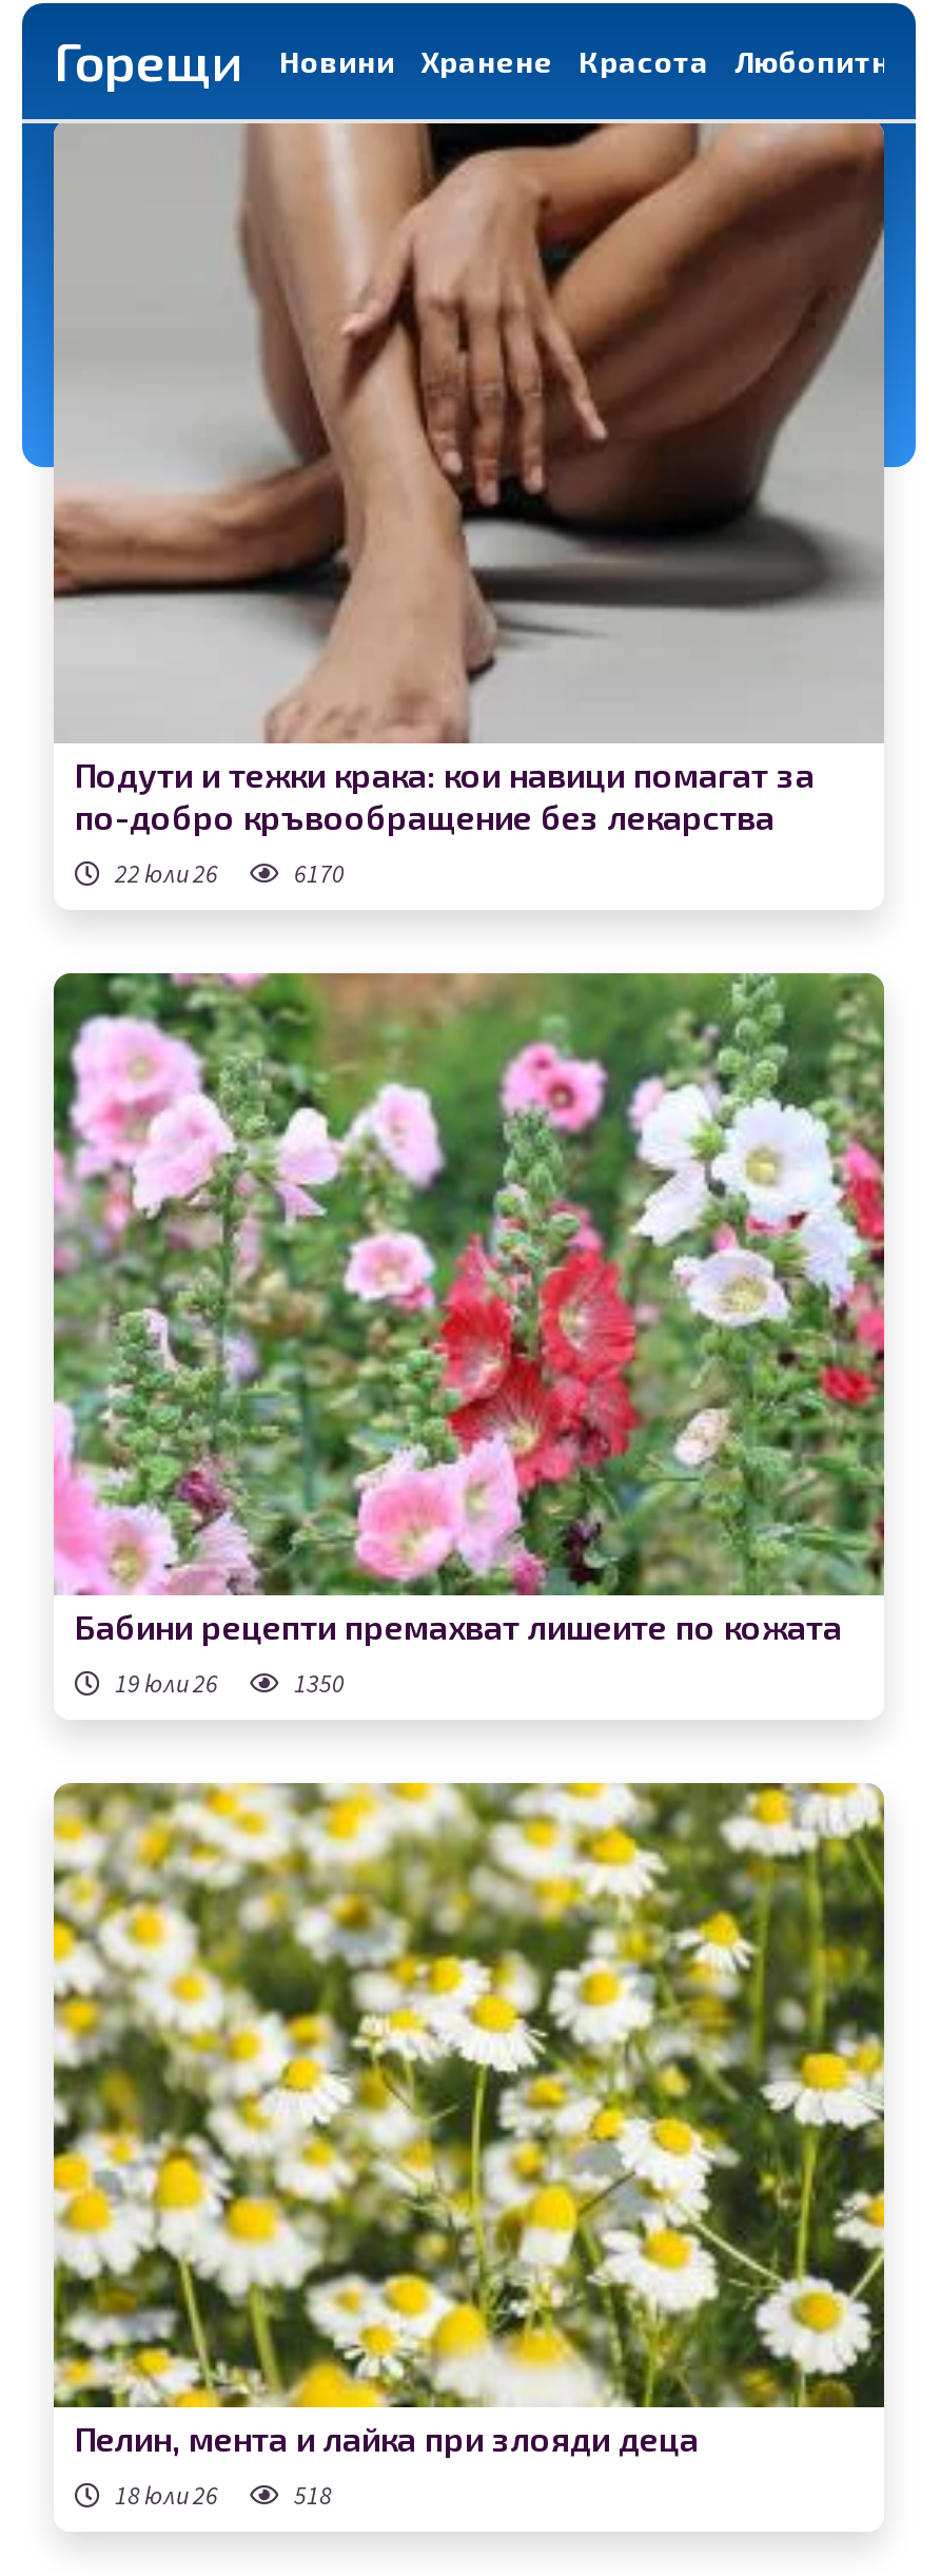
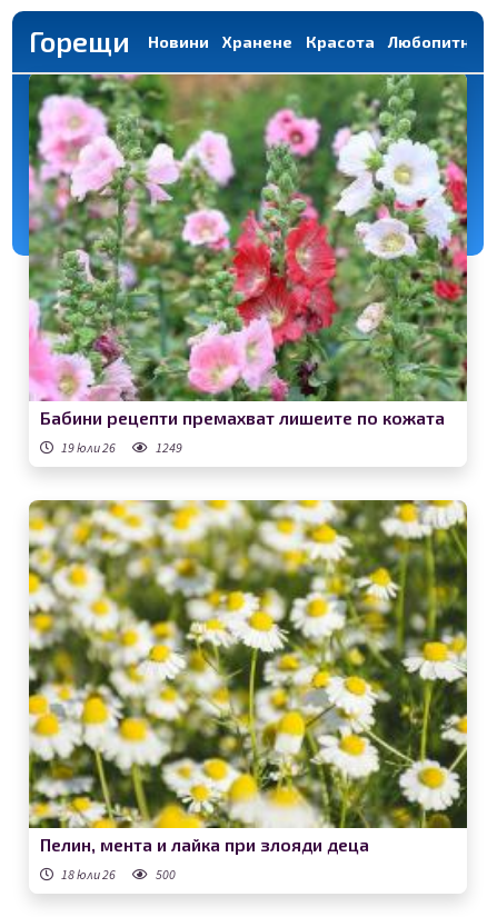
- [image]
- Подути и тежки крака: кои навици помагат за
- по-добро кръвообращение без лекарства
- 22 юли 26
- 6170

- [image]

- 19 юли 26 1350
+ 19 юли 26 1249

- 18 юли 26 518
+ 18 юли 26 500
